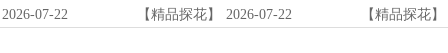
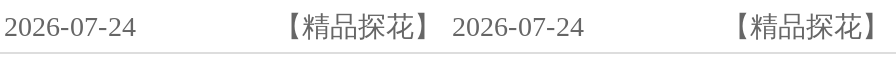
- 2026-07-22
+ 2026-07-24

- 【精品探花】 2026-07-22
+ 【精品探花】 2026-07-24
